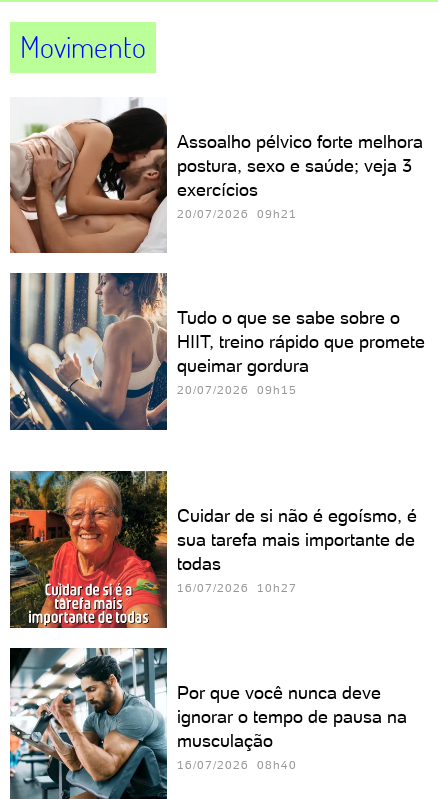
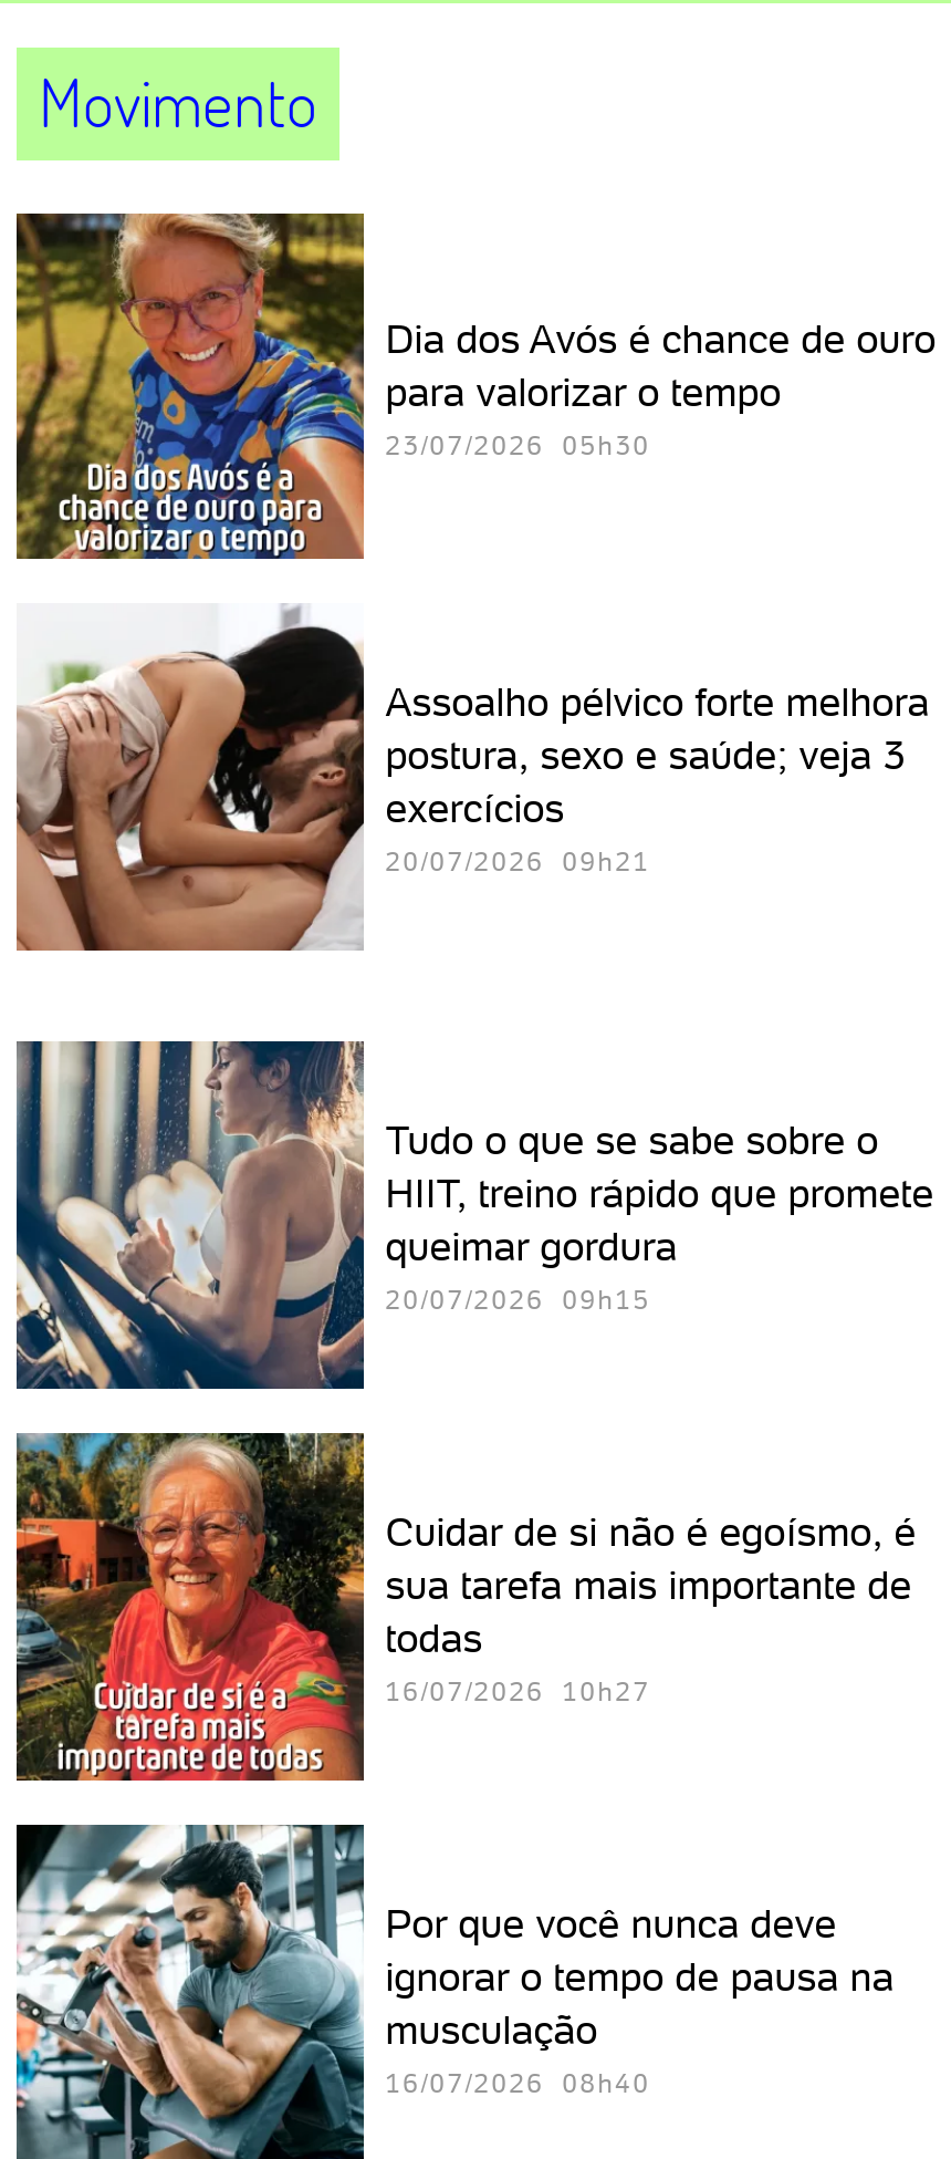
+ [image]
+ Dia dos Avós é chance de ouro
+ para valorizar o tempo
+ 23/07/2026 05h30

moved down: [image] | Tudo o que se sabe sobre o | HIIT, treino rápido que promete | queimar gordura | 20/07/2026 09h15
